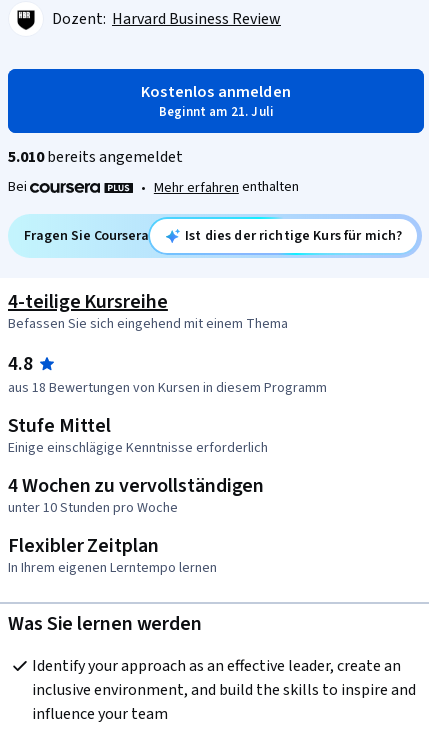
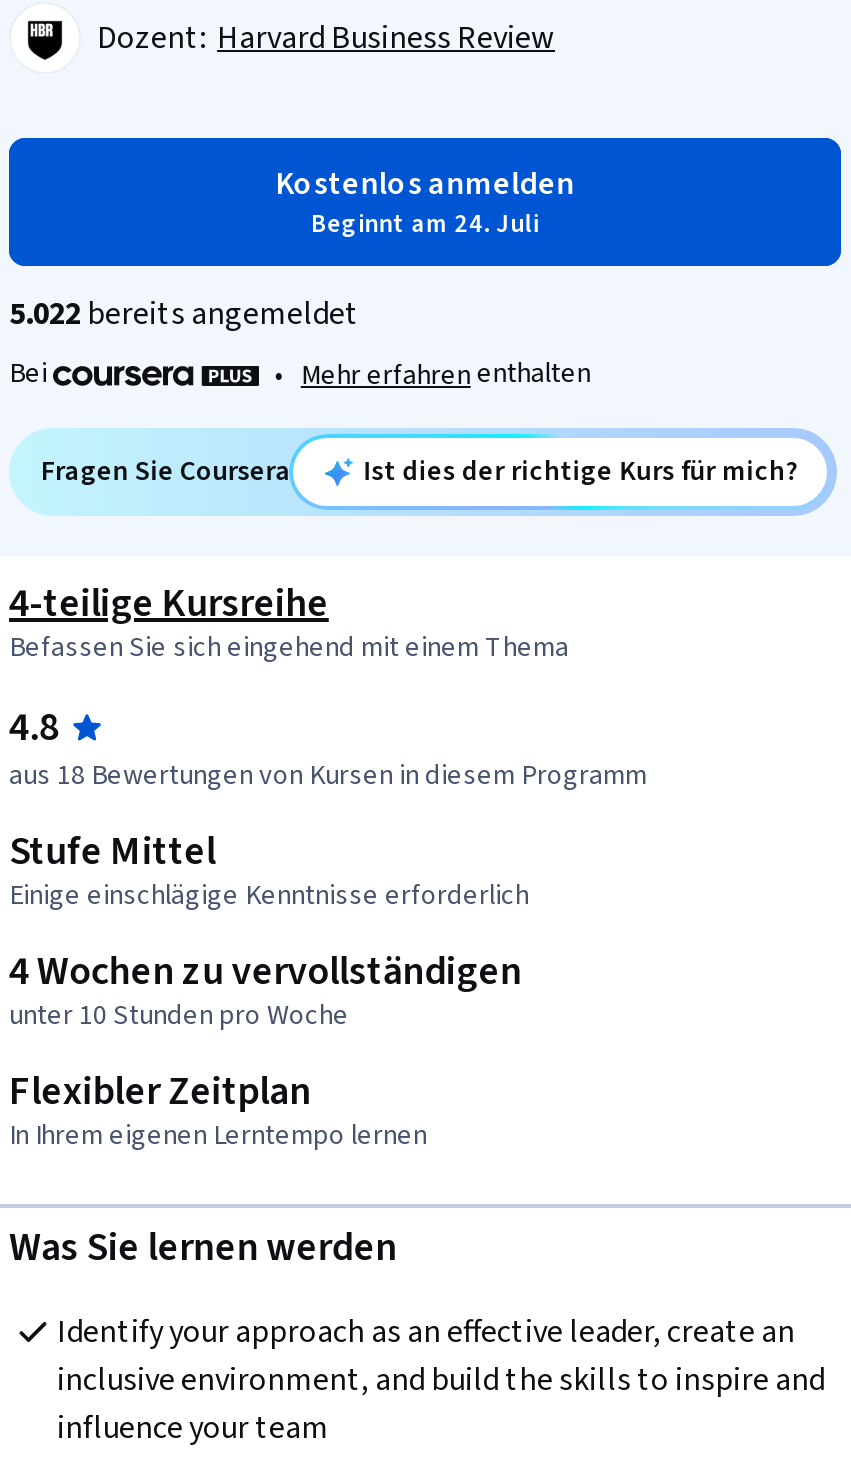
- Beginnt am 21. Juli
+ Beginnt am 24. Juli

- 5.010 bereits angemeldet
+ 5.022 bereits angemeldet
